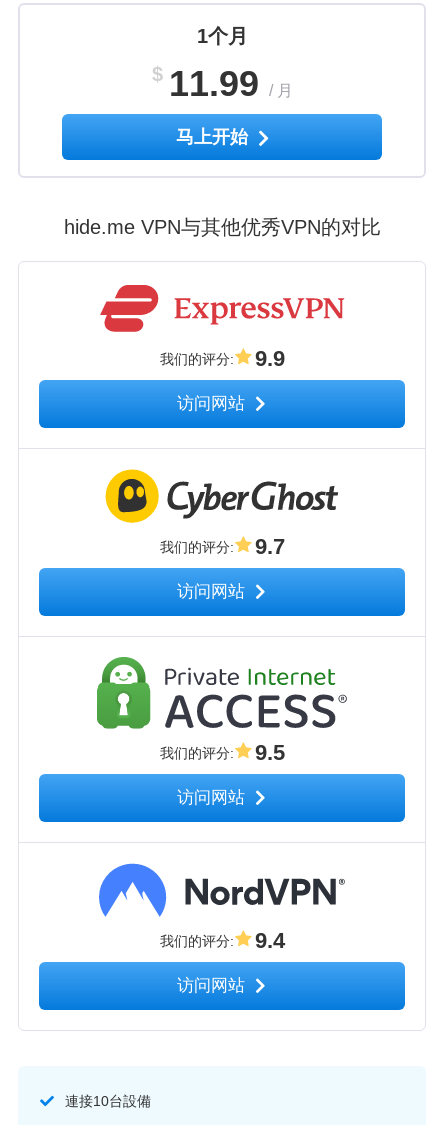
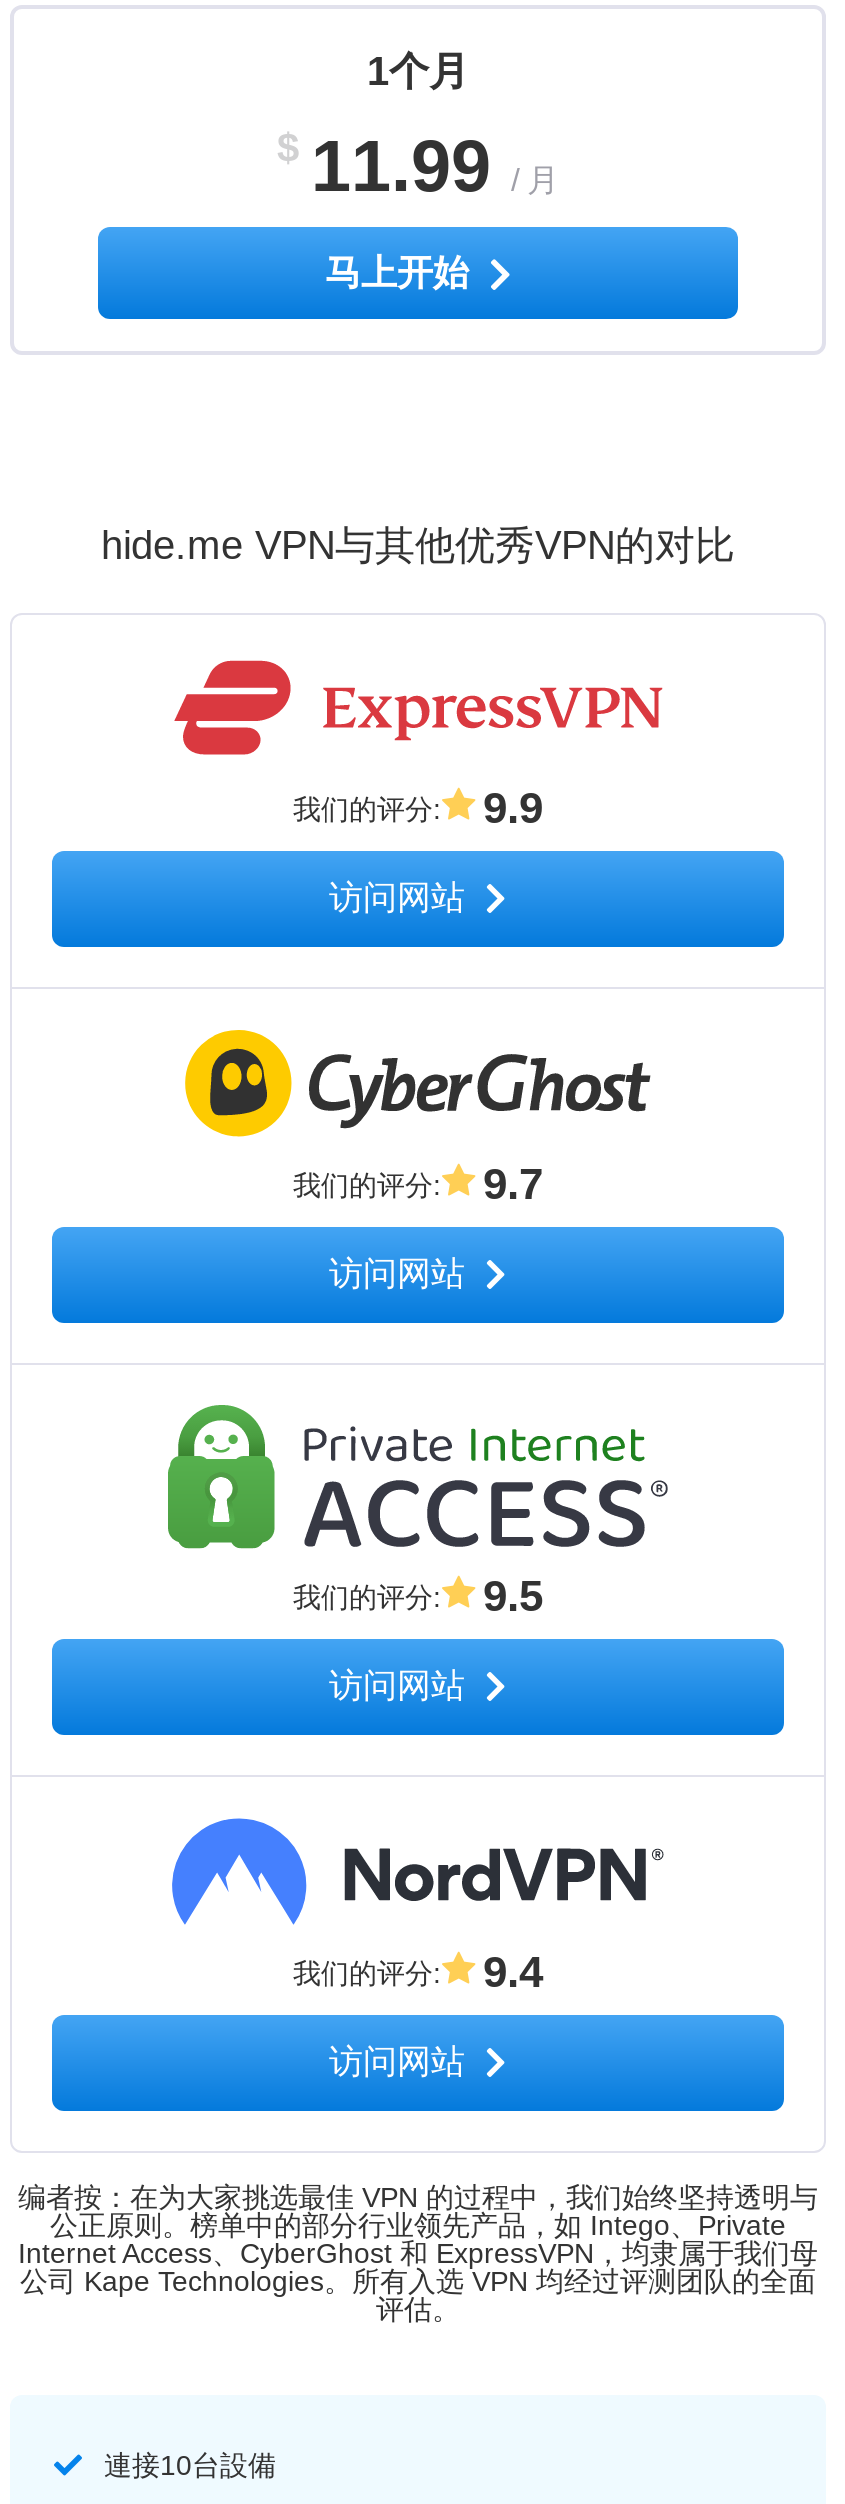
+ 编者按：在为大家挑选最佳 VPN 的过程中，我们始终坚持透明与
+ 公正原则。榜单中的部分行业领先产品，如 Intego、Private
+ Internet Access、CyberGhost 和 ExpressVPN，均隶属于我们母
+ 公司 Kape Technologies。所有入选 VPN 均经过评测团队的全面
+ 评估。
